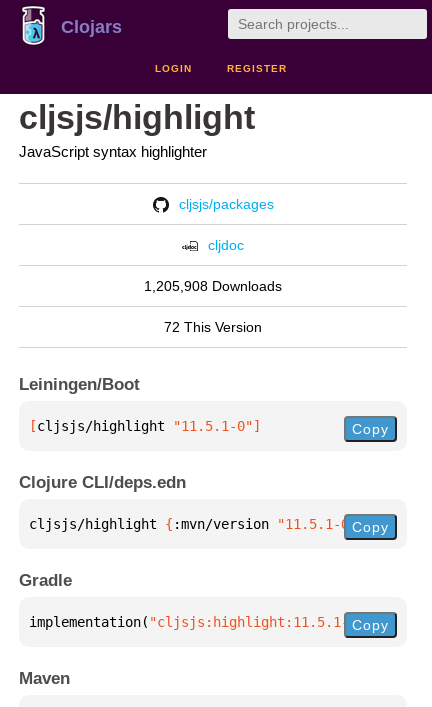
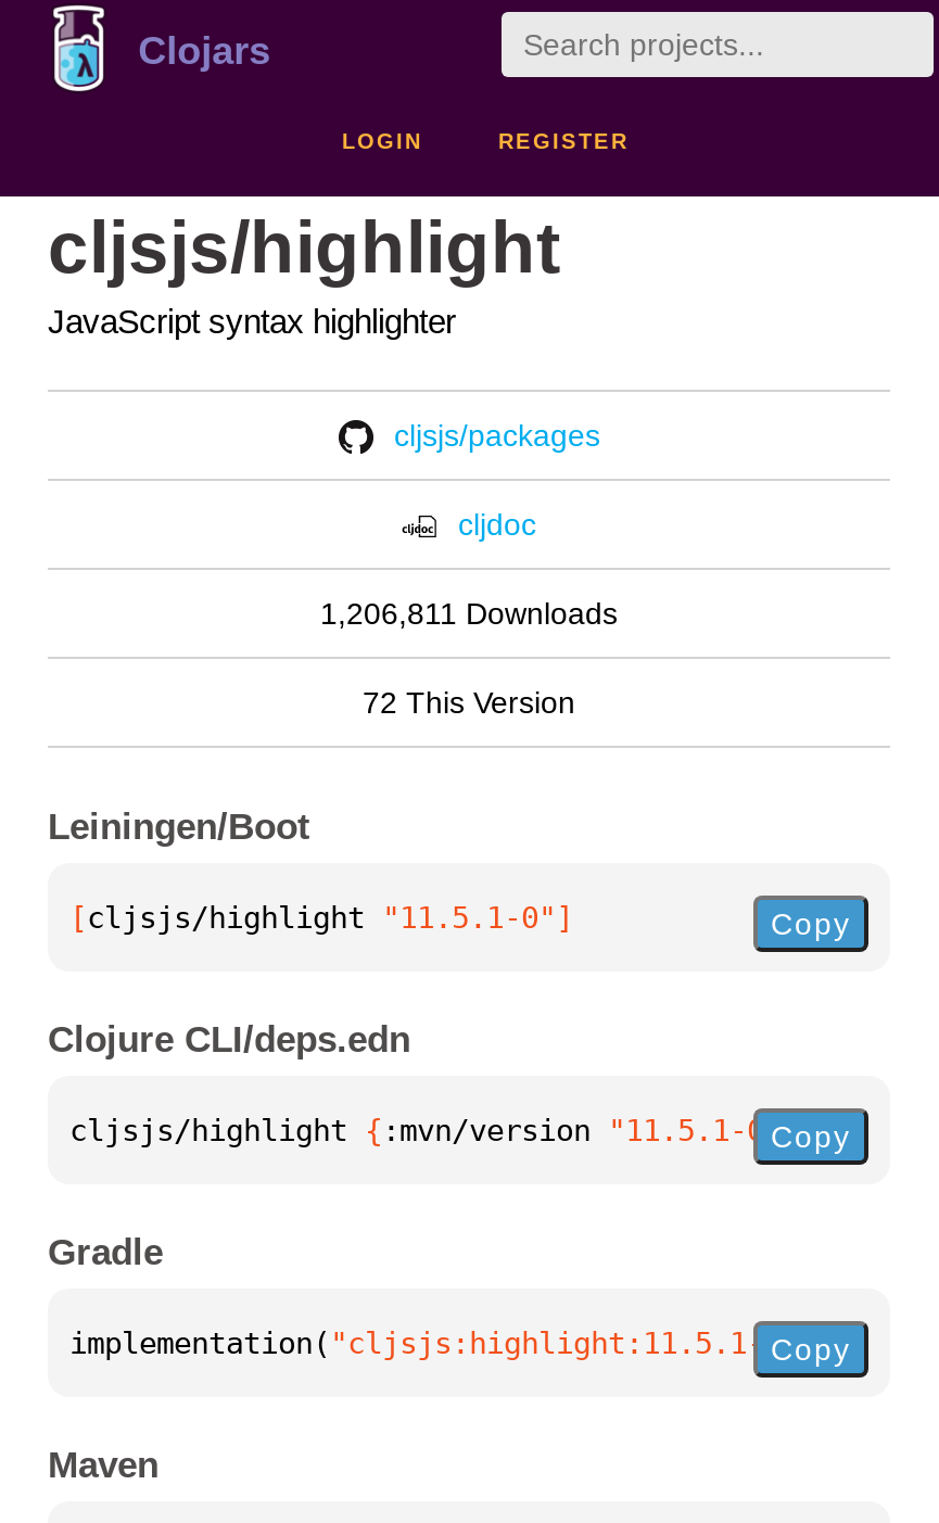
- 1,205,908 Downloads
+ 1,206,811 Downloads
